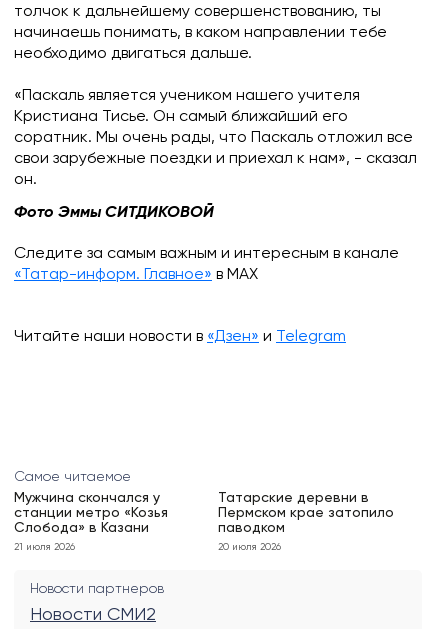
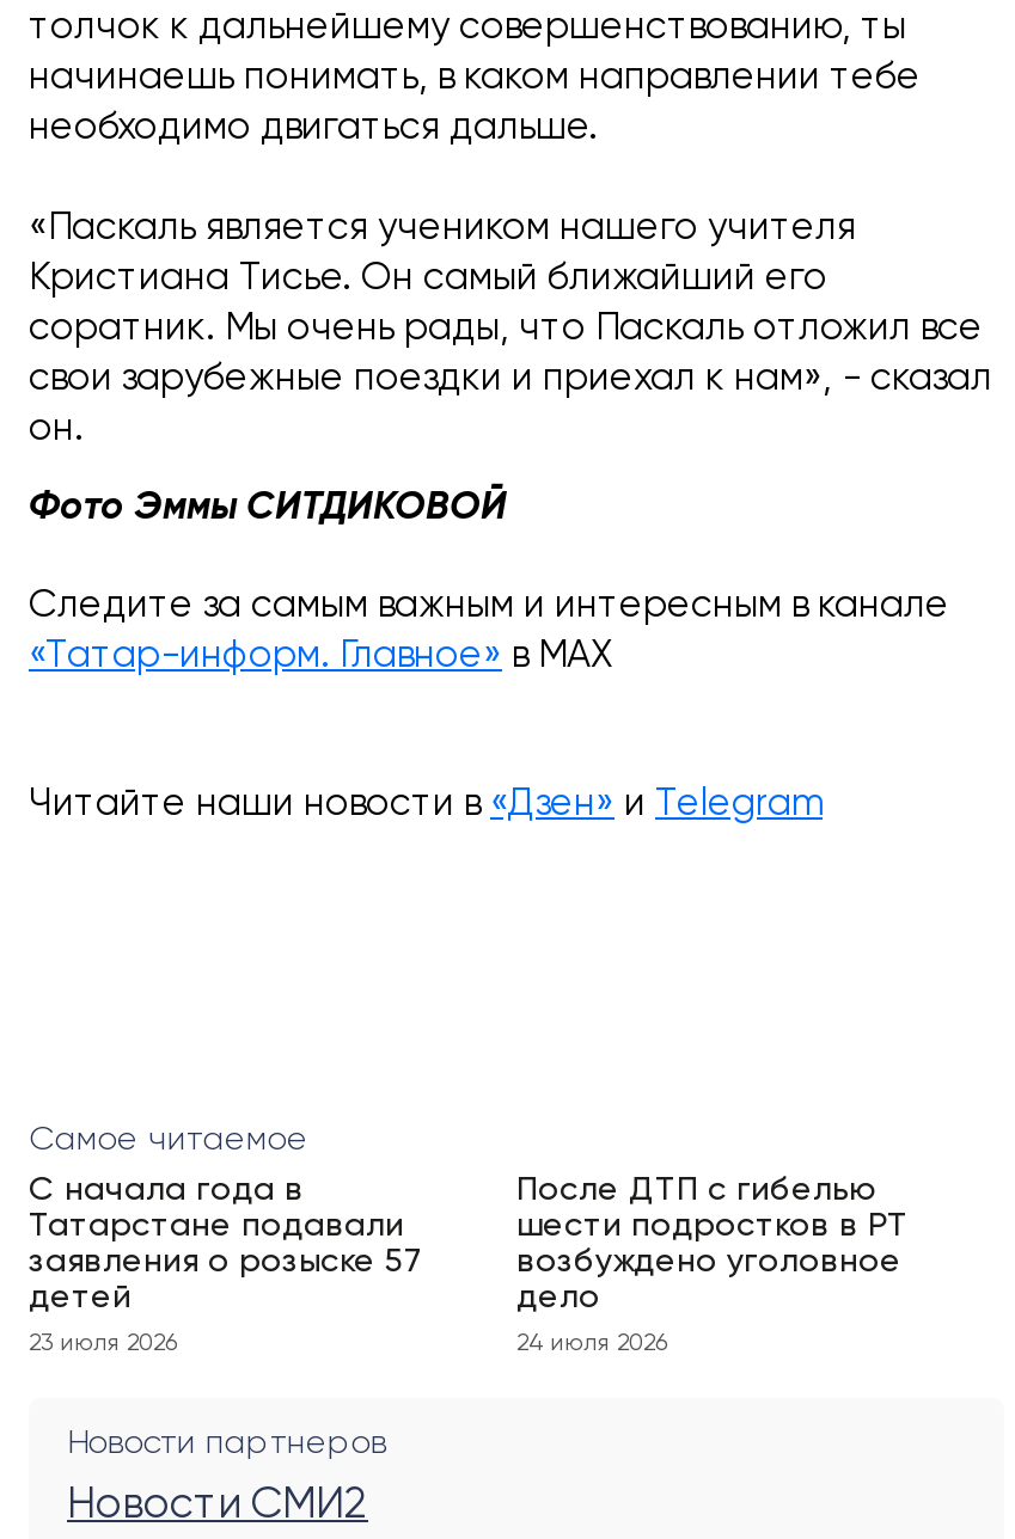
- Мужчина скончался у
- станции метро «Козья
- Слобода» в Казани
+ С начала года в
+ Татарстане подавали
+ заявления о розыске 57
+ детей

- Татарские деревни в
- Пермском крае затопило
- паводком
+ После ДТП с гибелью
+ шести подростков в РТ
+ возбуждено уголовное
+ дело

- 21 июля 2026
+ 23 июля 2026

- 20 июля 2026
+ 24 июля 2026
